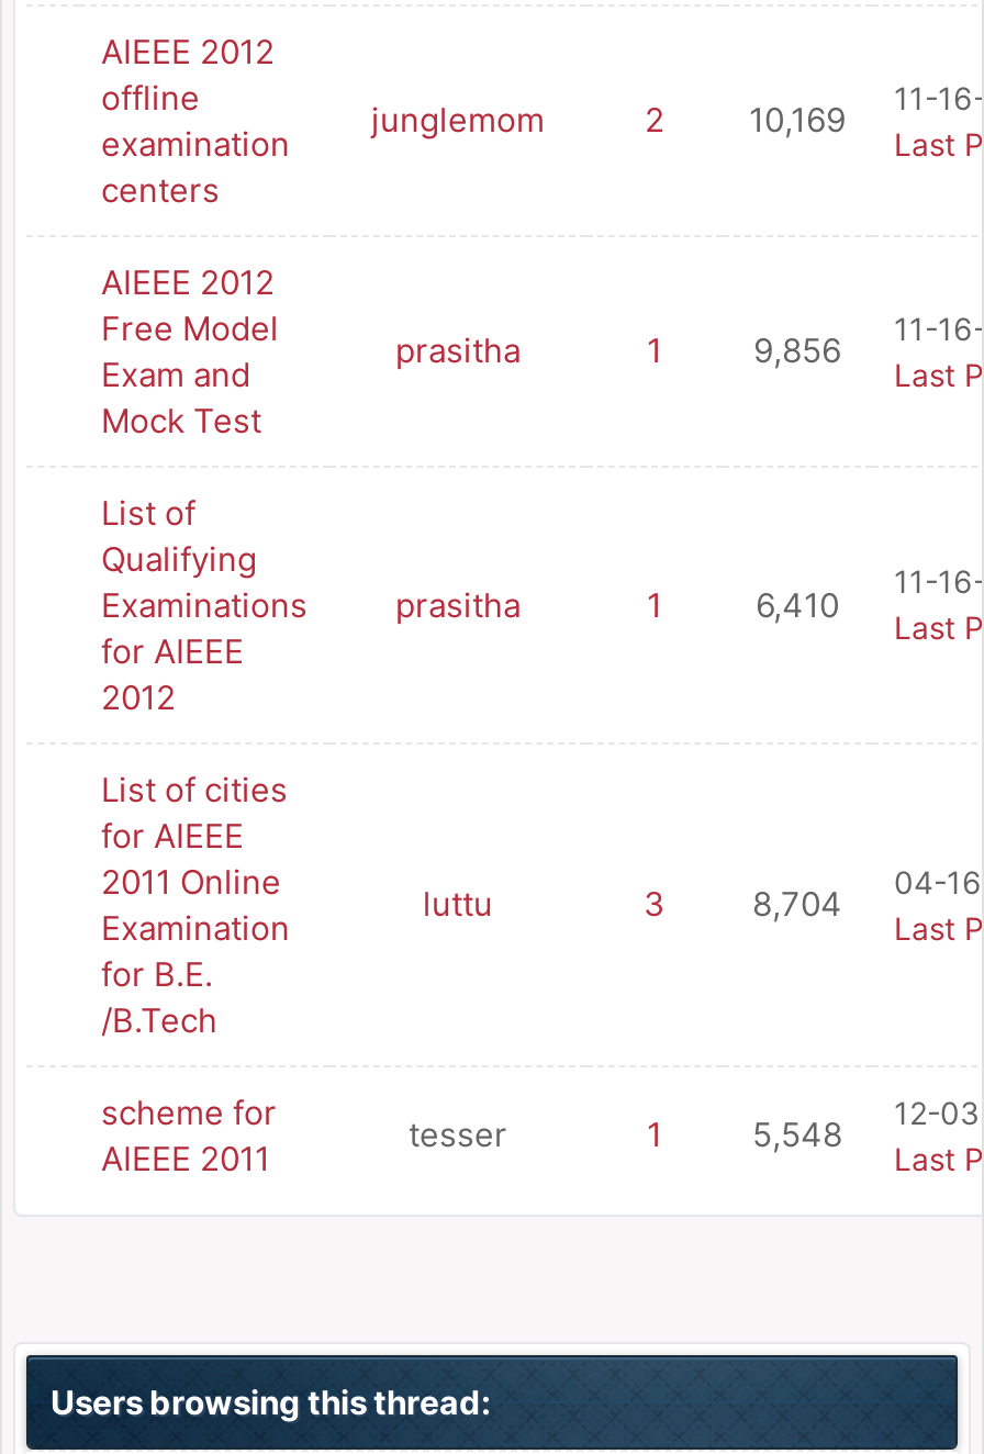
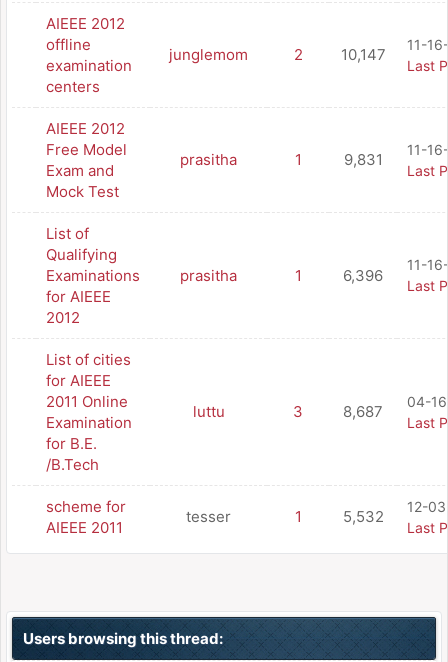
- 10,169
+ 10,147

- 9,856
+ 9,831

- 6,410
+ 6,396

- 8,704
+ 8,687

- 5,548
+ 5,532
